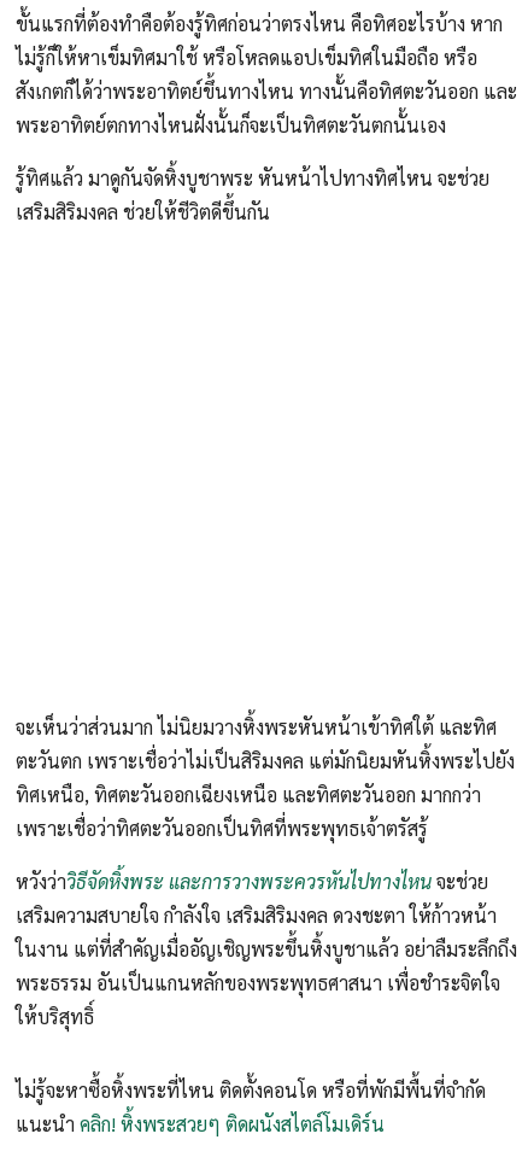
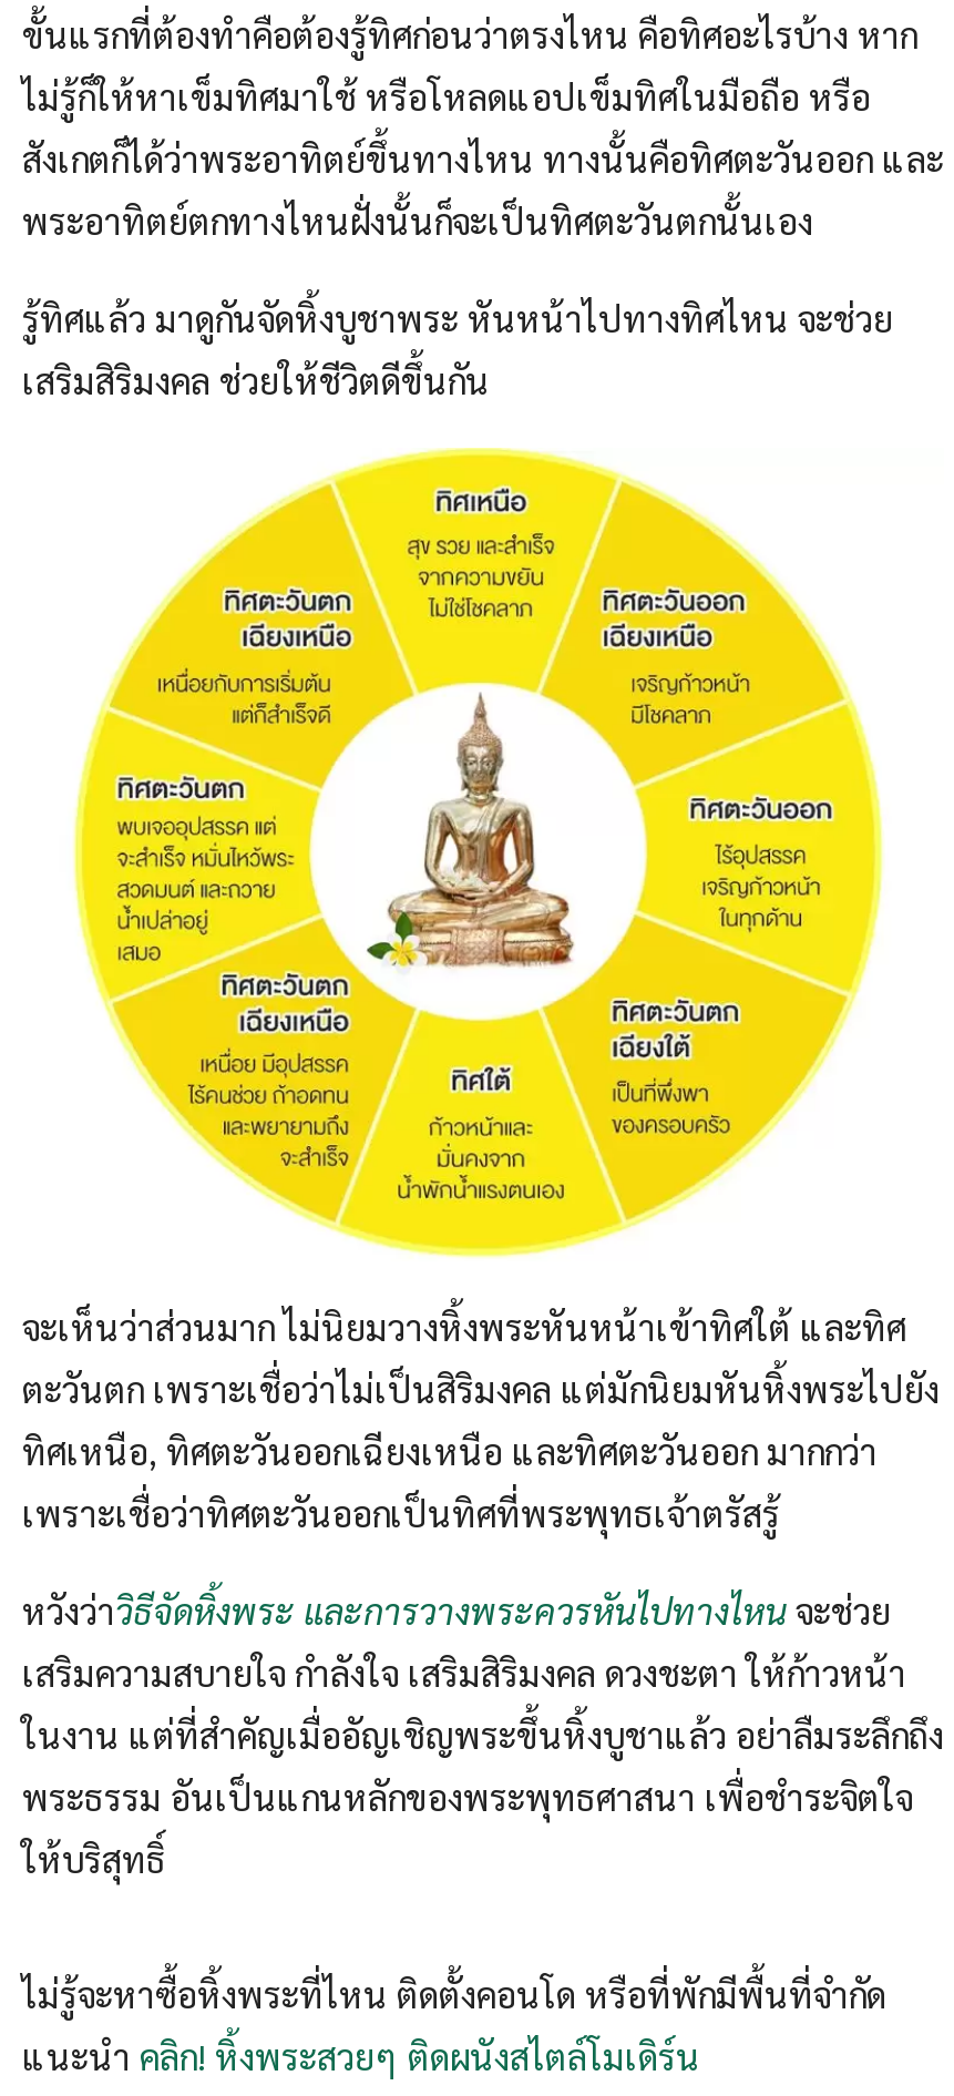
+ [image]
